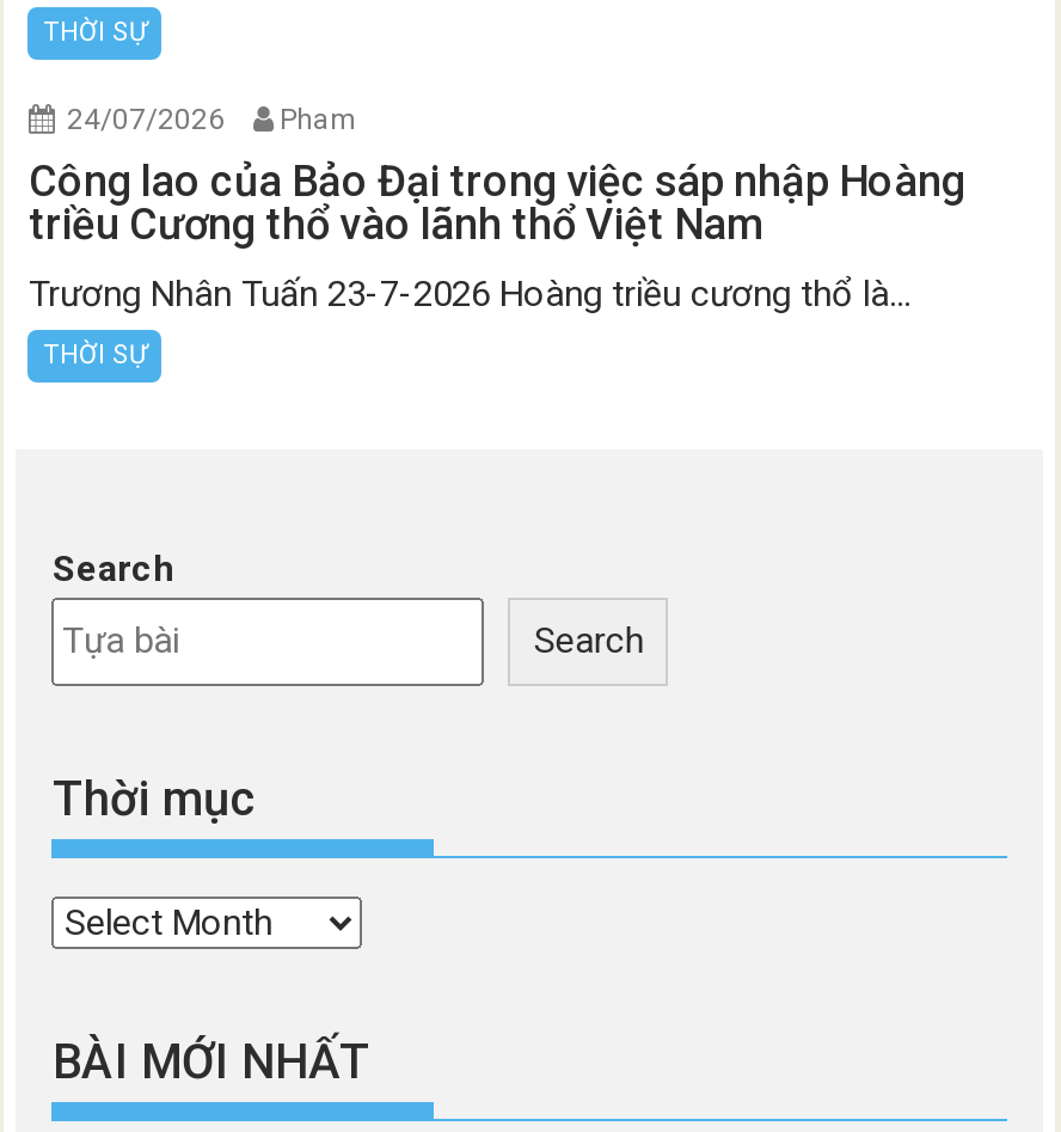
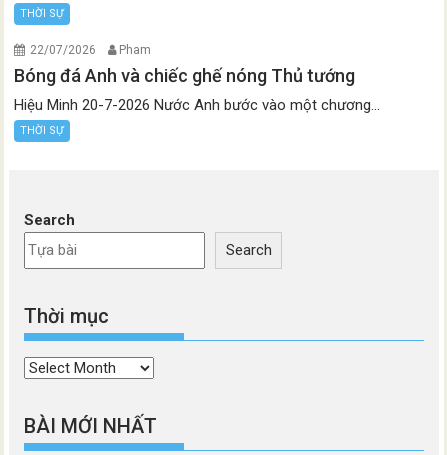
- 24/07/2026 Pham
+ 22/07/2026 Pham

- Công lao của Bảo Đại trong việc sáp nhập Hoàng
- triều Cương thổ vào lãnh thổ Việt Nam
+ Bóng đá Anh và chiếc ghế nóng Thủ tướng

- Trương Nhân Tuấn 23-7-2026 Hoàng triều cương thổ là...
+ Hiệu Minh 20-7-2026 Nước Anh bước vào một chương...
